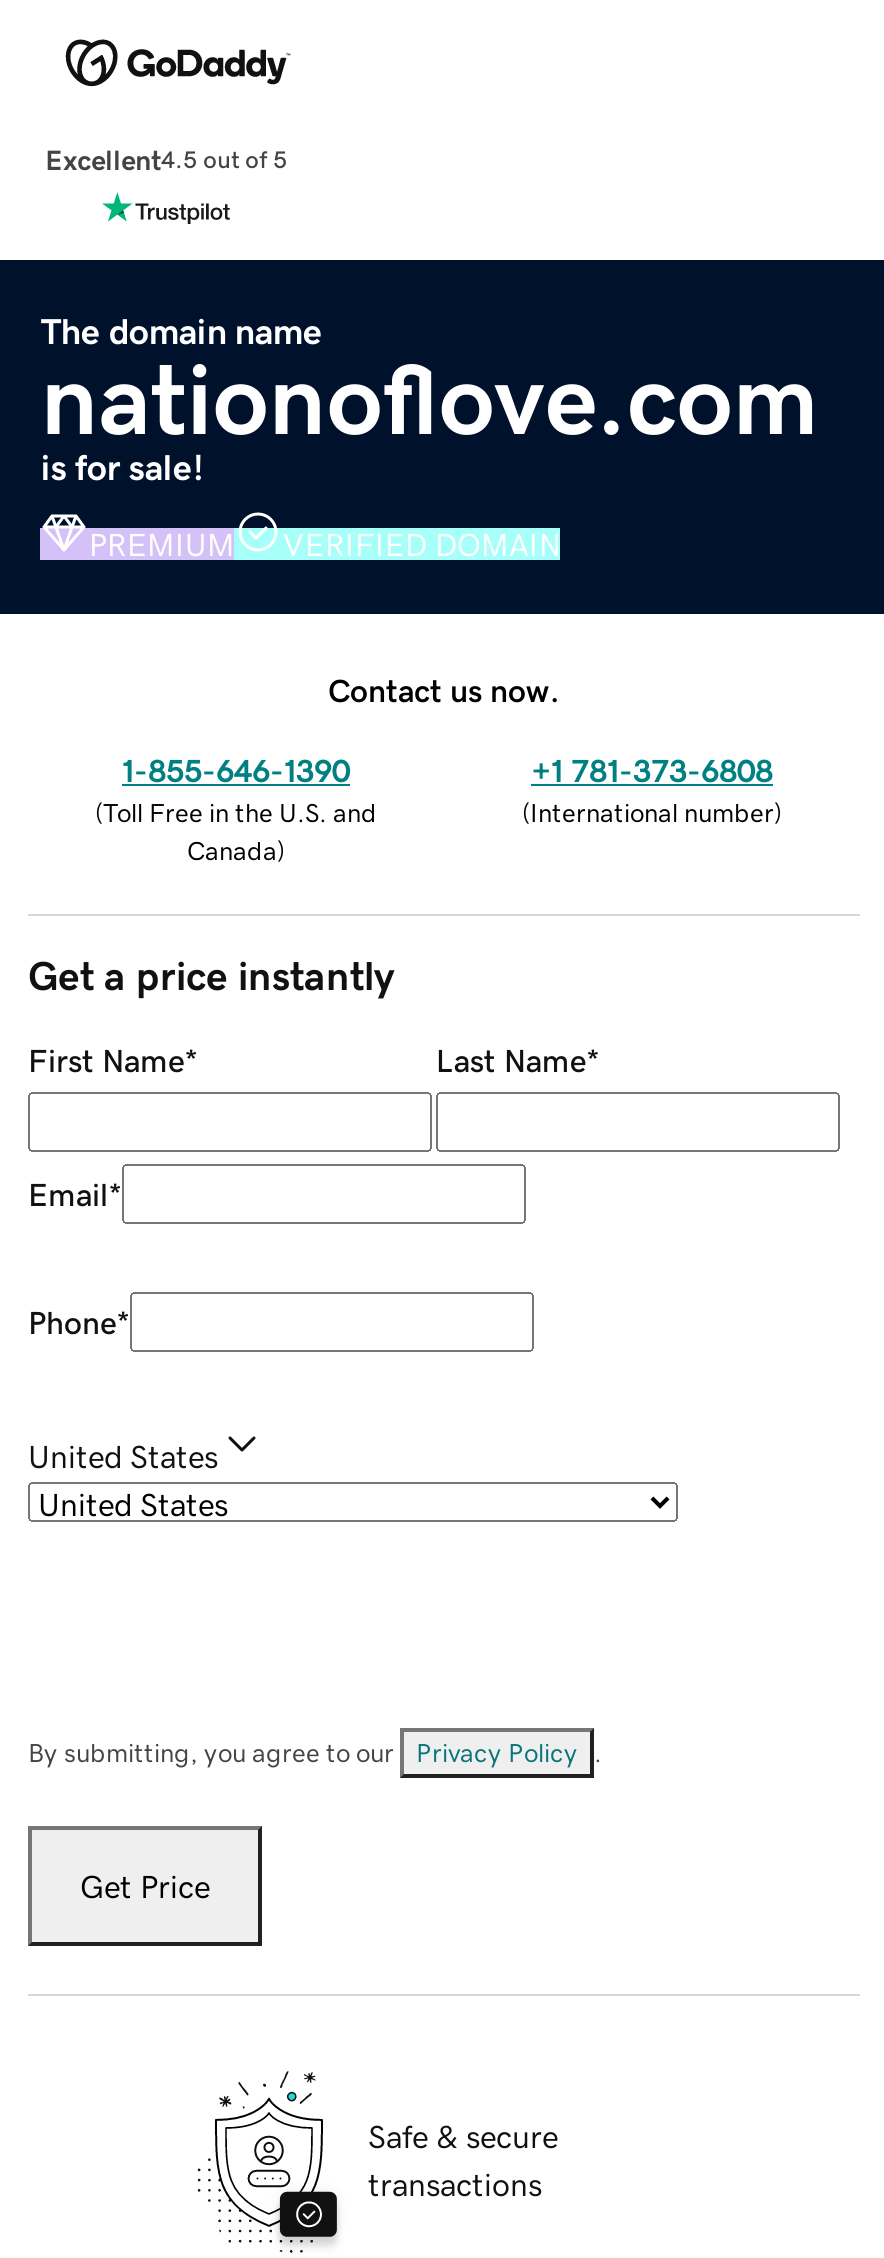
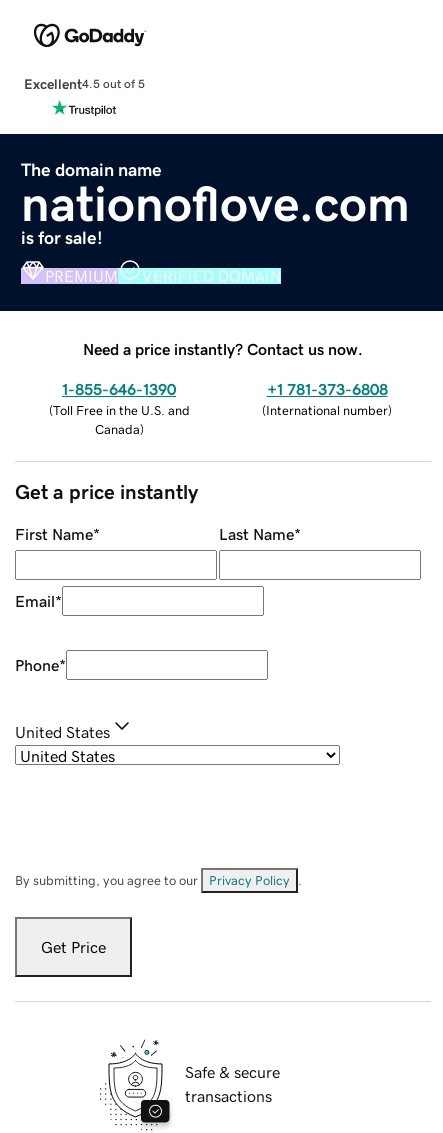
- Contact us now.
+ Need a price instantly? Contact us now.
